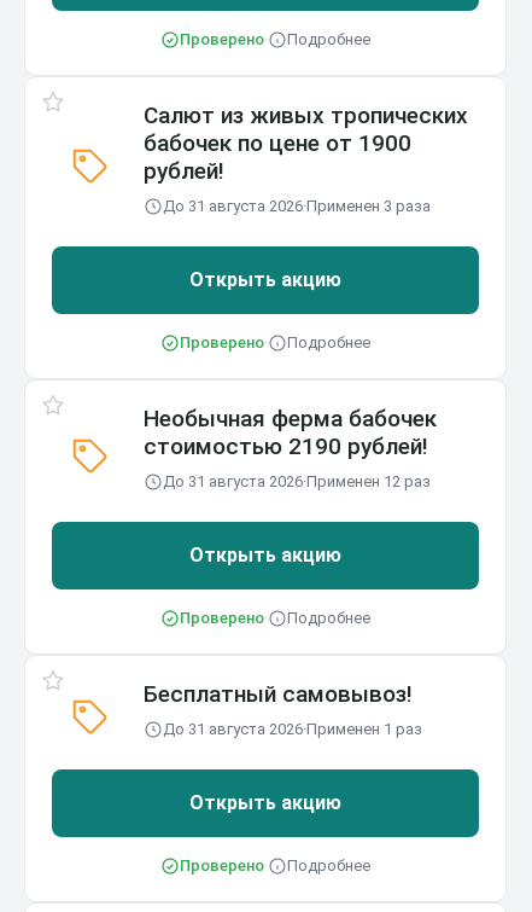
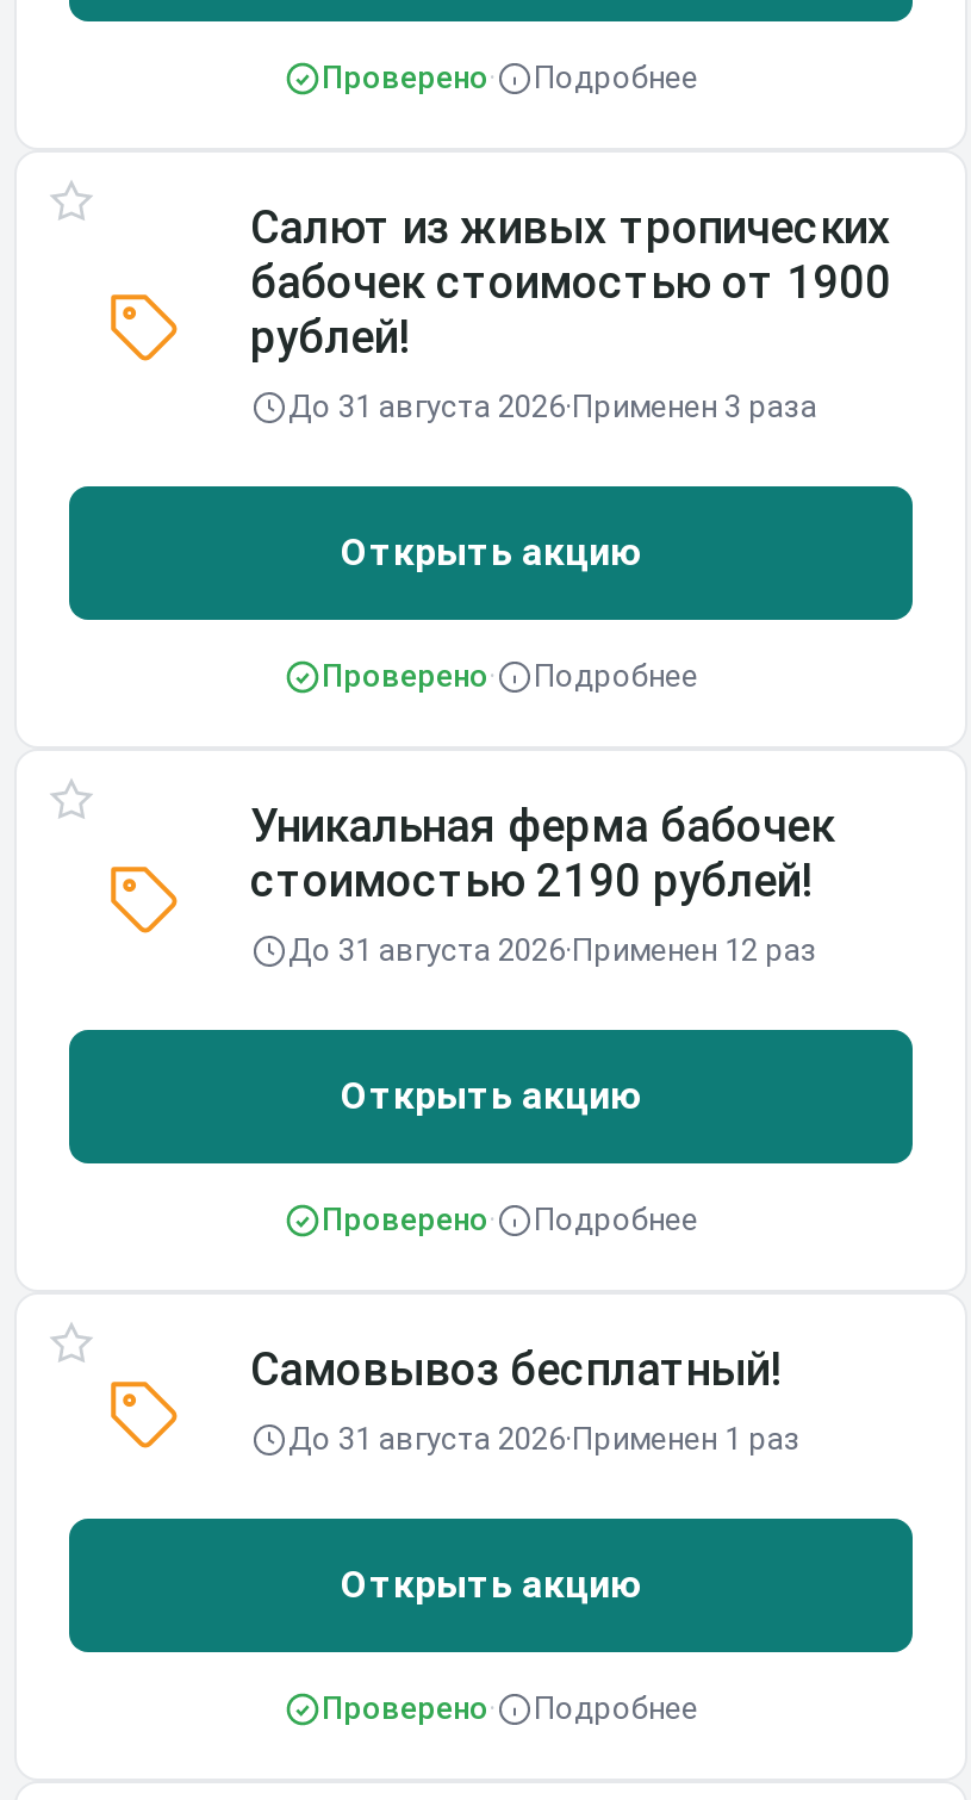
- бабочек по цене от 1900
+ бабочек стоимостью от 1900

- Необычная ферма бабочек
+ Уникальная ферма бабочек

- Бесплатный самовывоз!
+ Самовывоз бесплатный!
